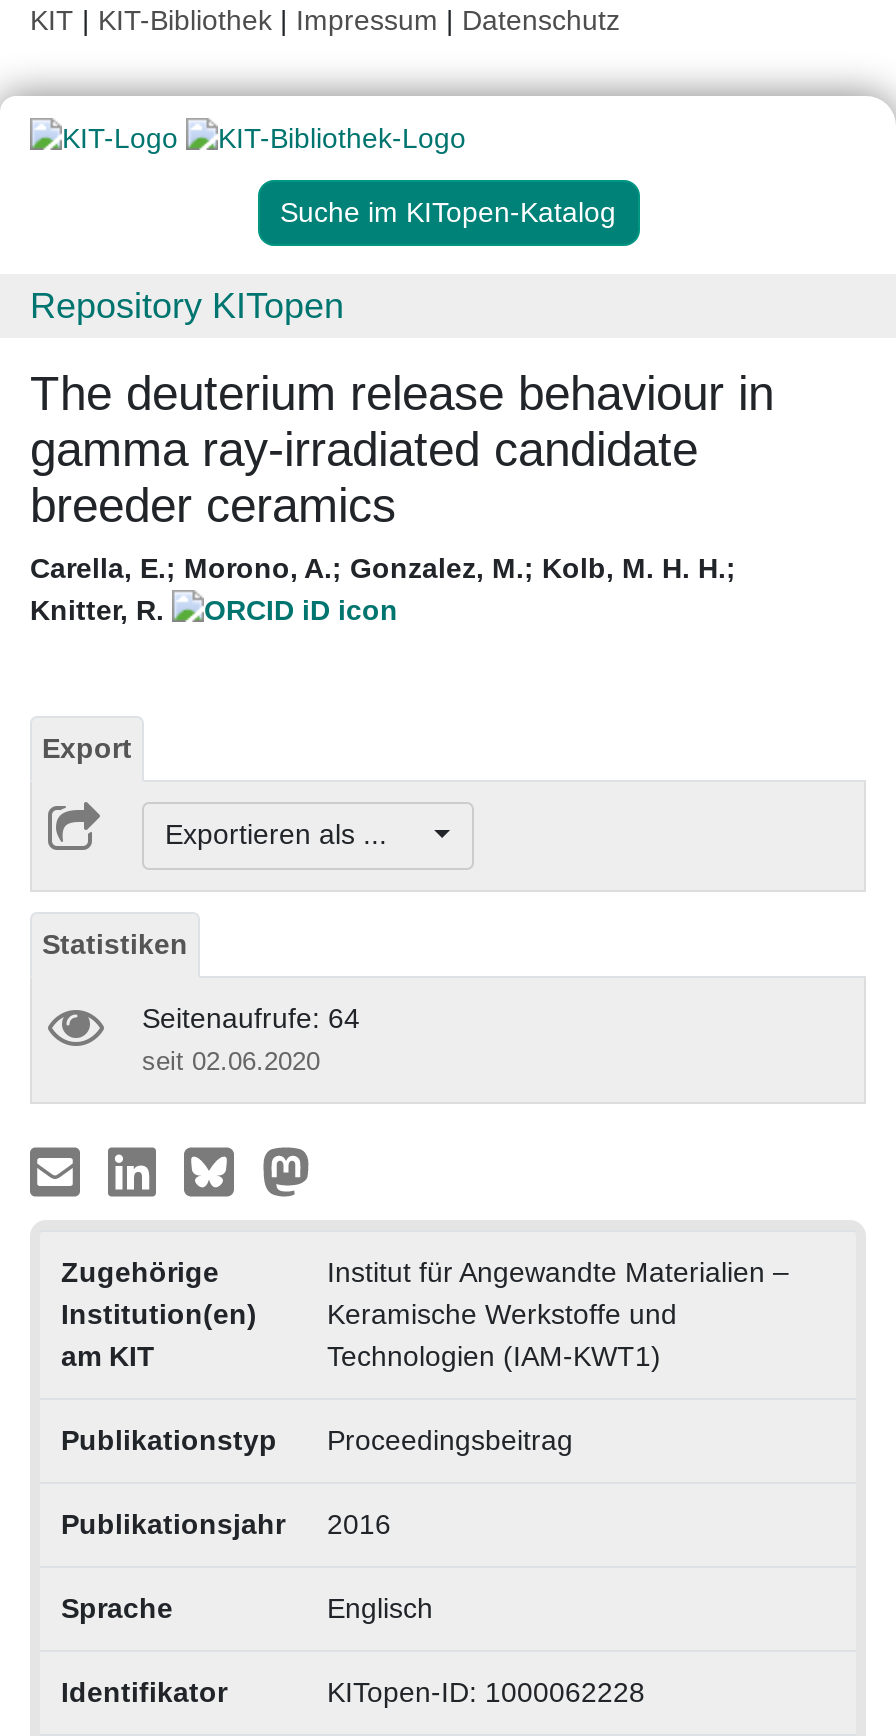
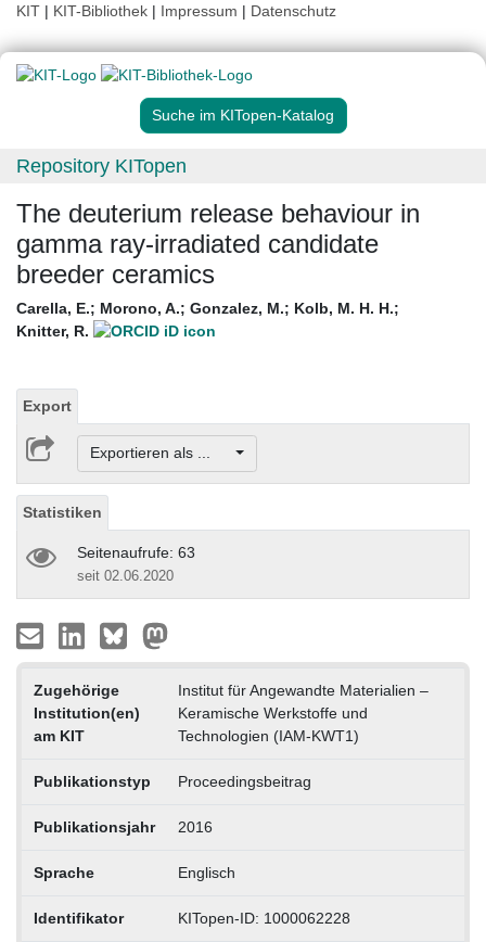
- Seitenaufrufe: 64
+ Seitenaufrufe: 63
